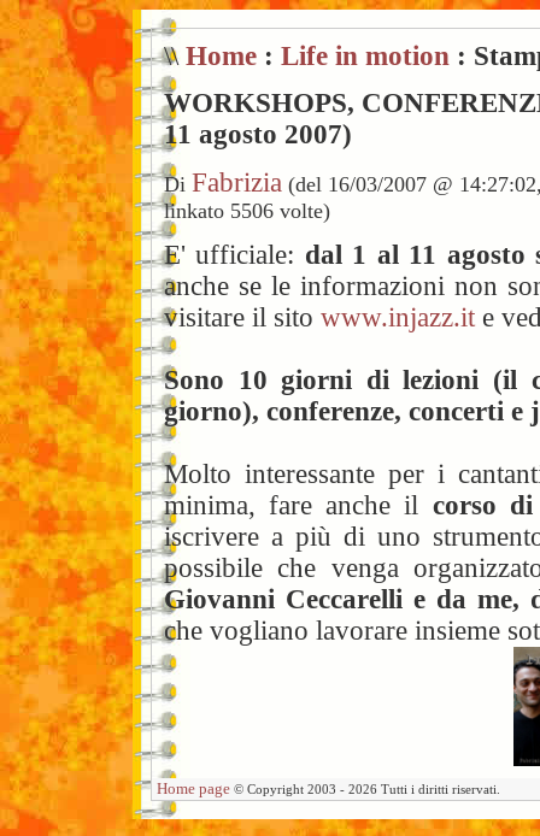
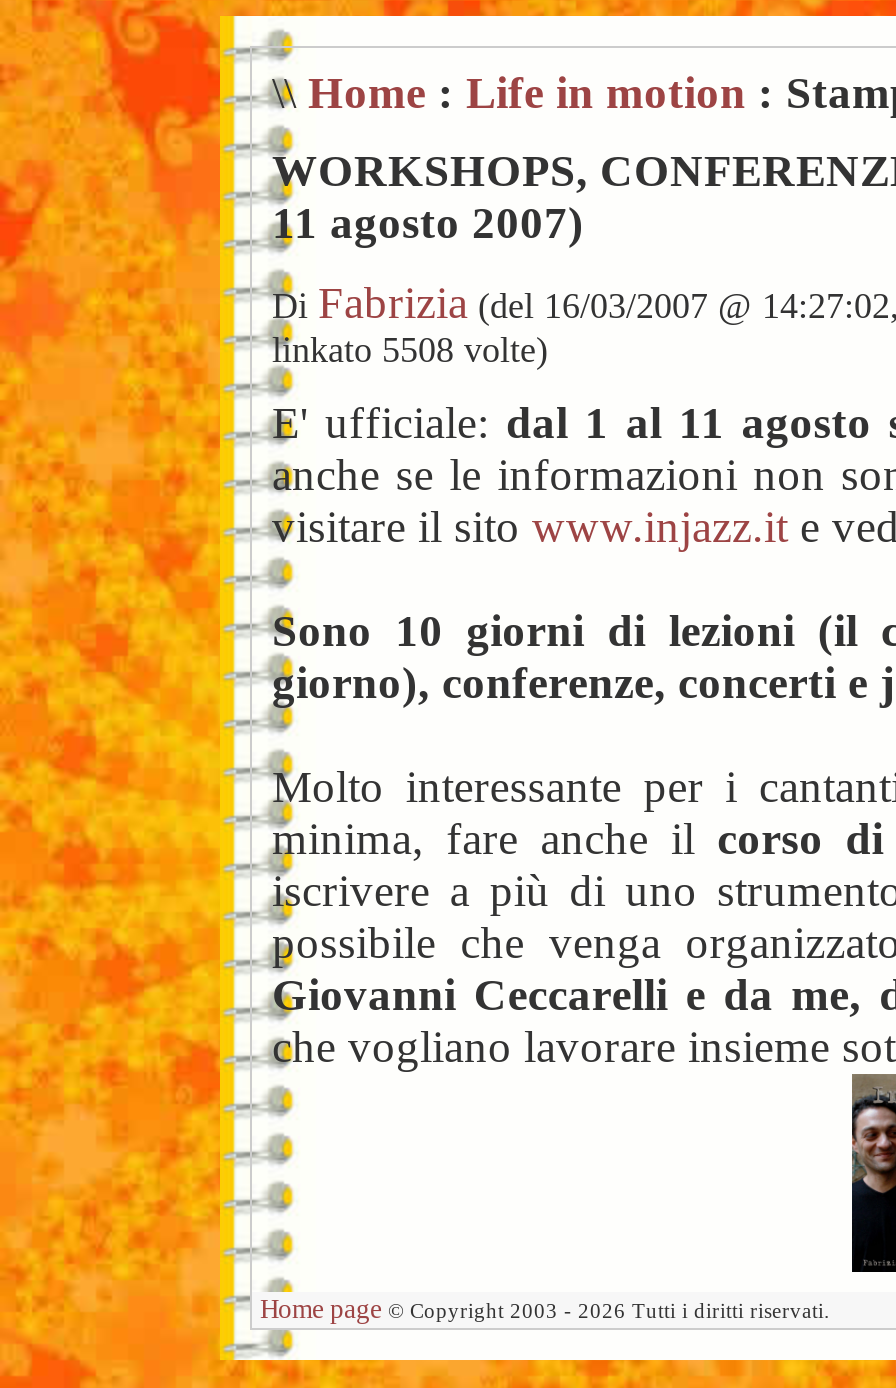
- linkato 5506 volte)
+ linkato 5508 volte)
